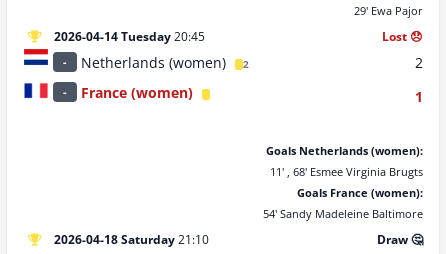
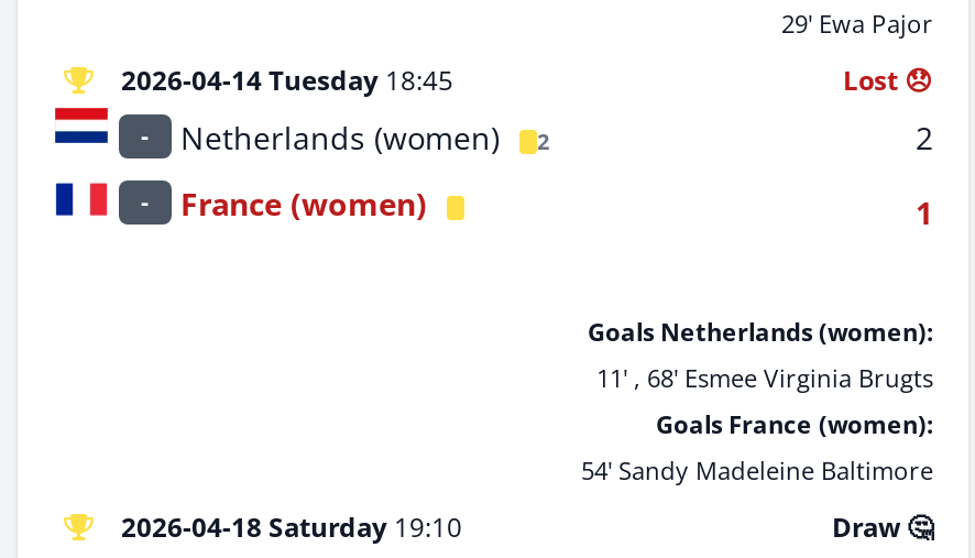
- 2026-04-14 Tuesday 20:45
+ 2026-04-14 Tuesday 18:45

- 2026-04-18 Saturday 21:10
+ 2026-04-18 Saturday 19:10
